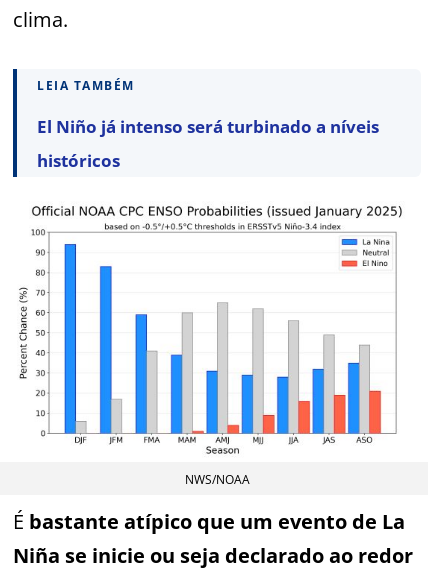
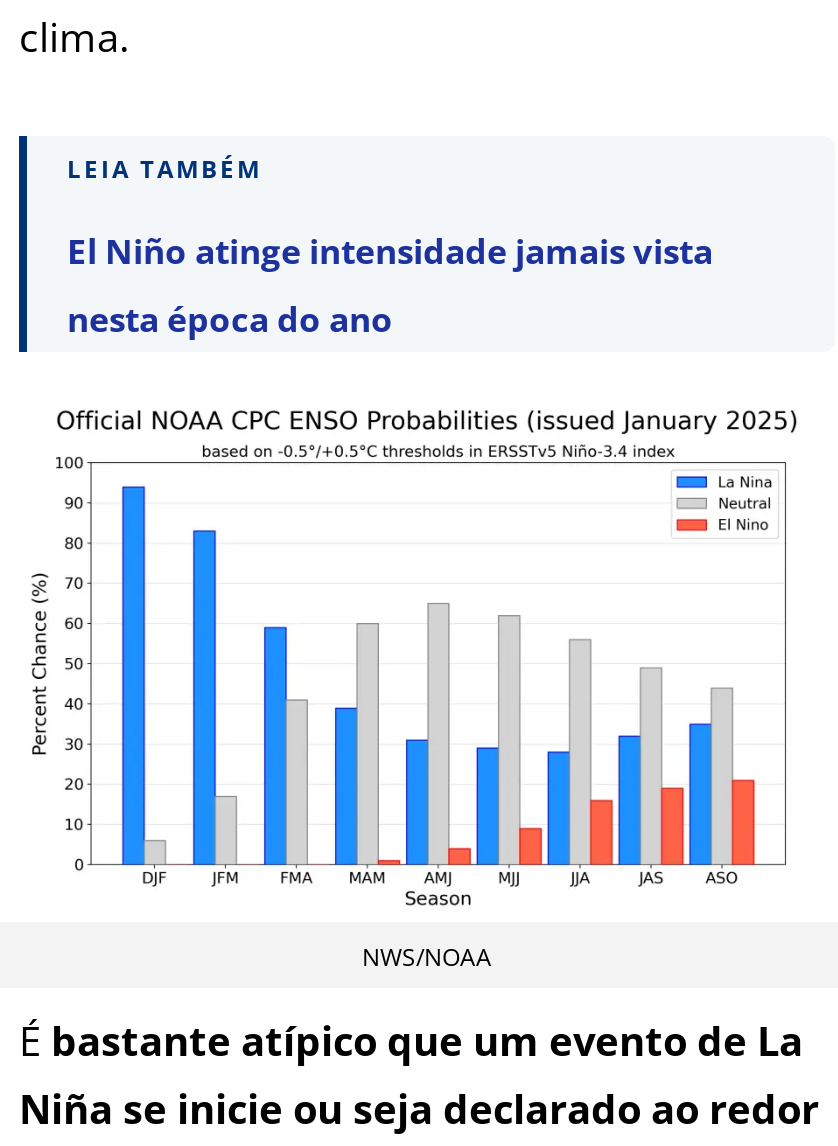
- El Niño já intenso será turbinado a níveis
+ El Niño atinge intensidade jamais vista

- históricos
+ nesta época do ano
